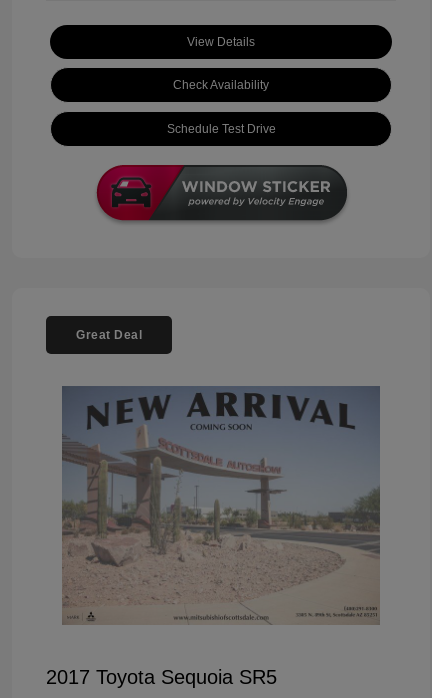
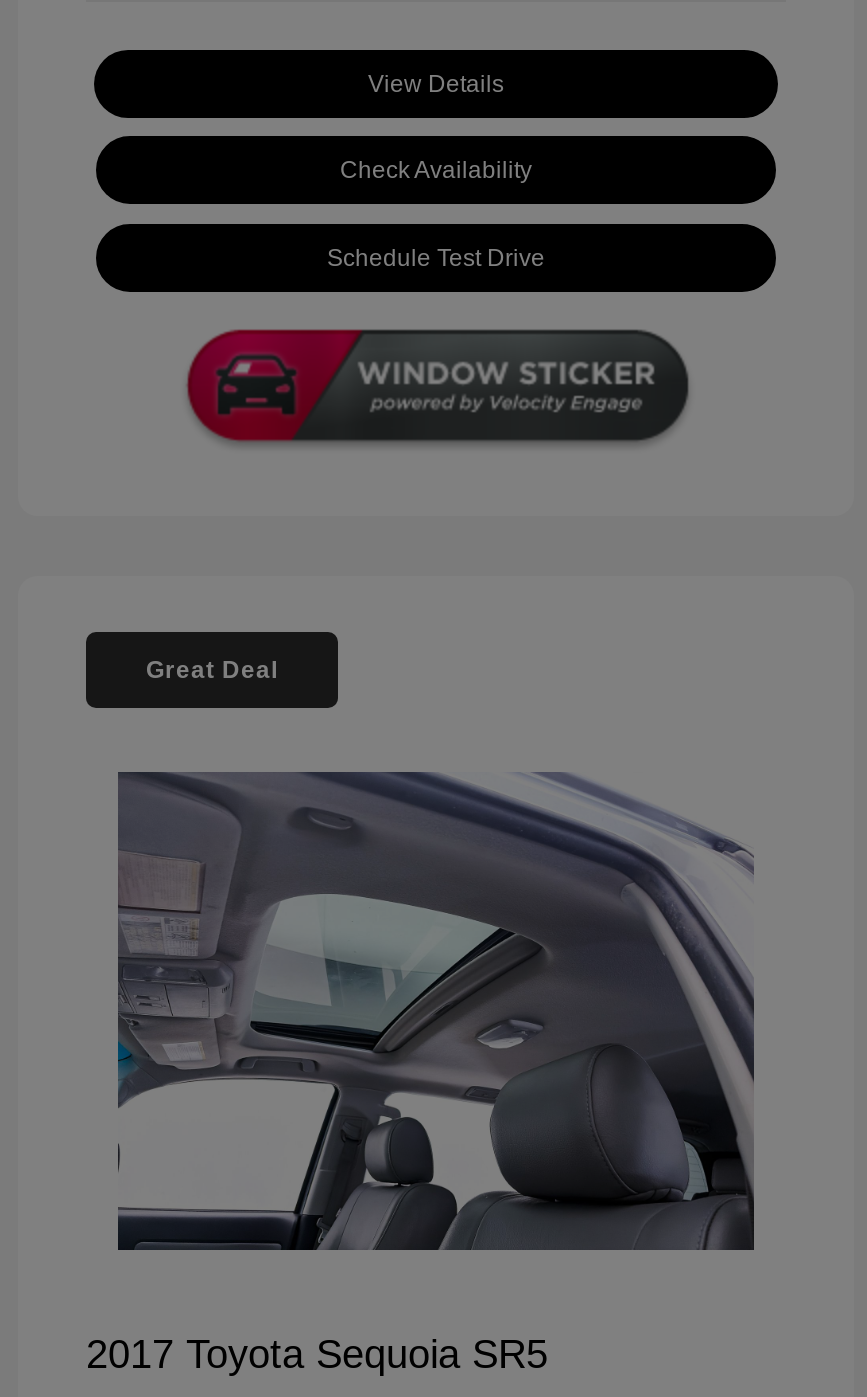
- [image]
+ [image]
